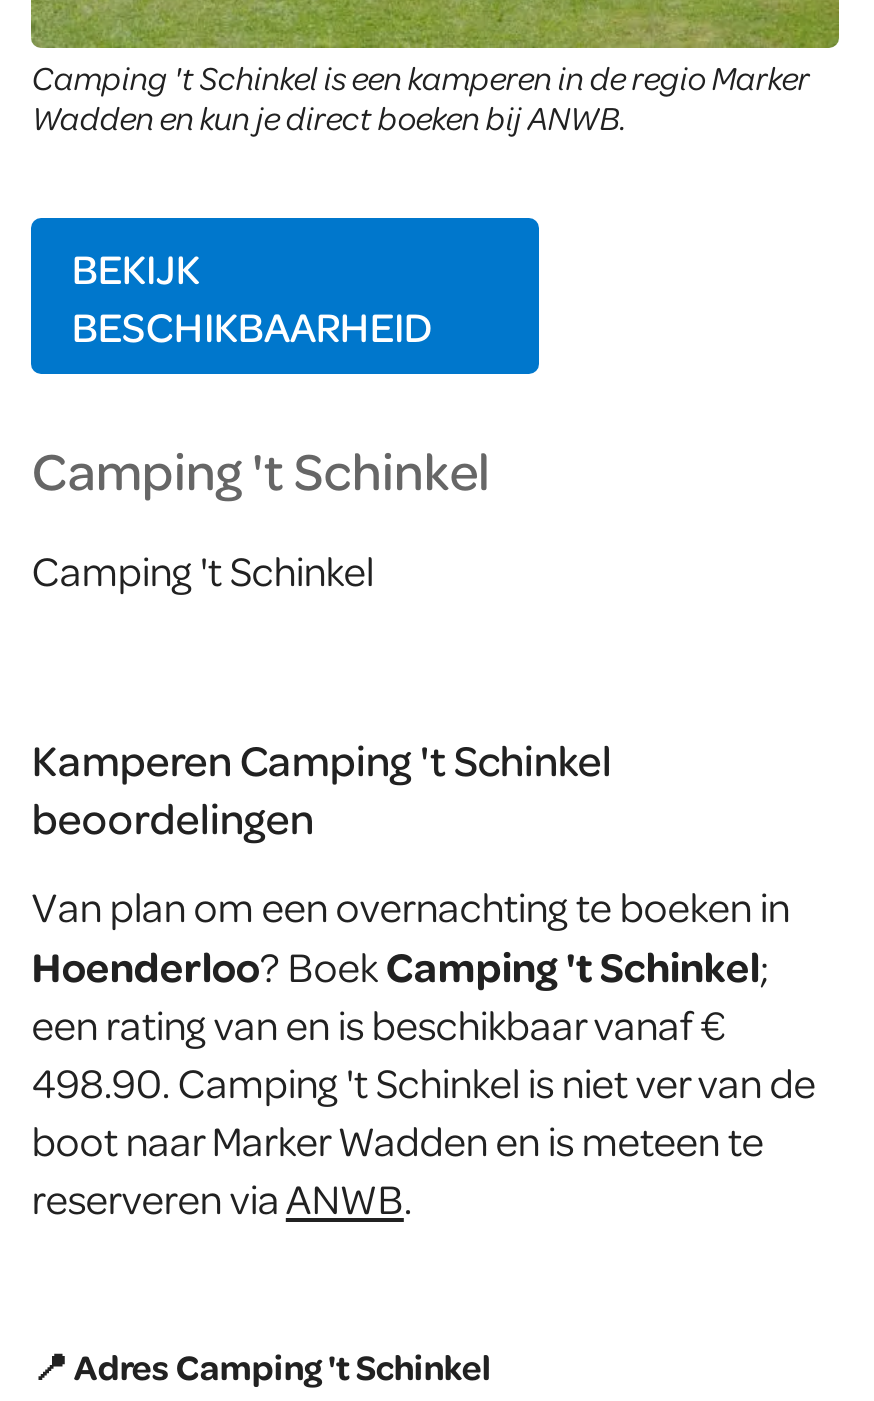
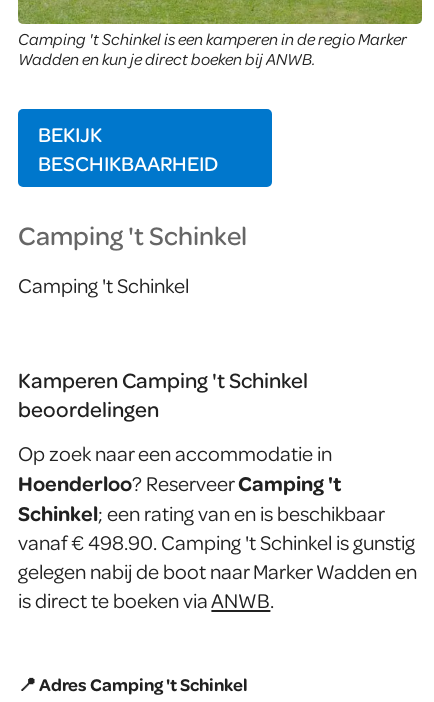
- Van plan om een overnachting te boeken in
- Hoenderloo? Boek Camping 't Schinkel;
- een rating van en is beschikbaar vanaf €
- 498.90. Camping 't Schinkel is niet ver van de
- boot naar Marker Wadden en is meteen te
- reserveren via ANWB.
+ Op zoek naar een accommodatie in
+ Hoenderloo? Reserveer Camping 't
+ Schinkel; een rating van en is beschikbaar
+ vanaf € 498.90. Camping 't Schinkel is gunstig
+ gelegen nabij de boot naar Marker Wadden en
+ is direct te boeken via ANWB.
